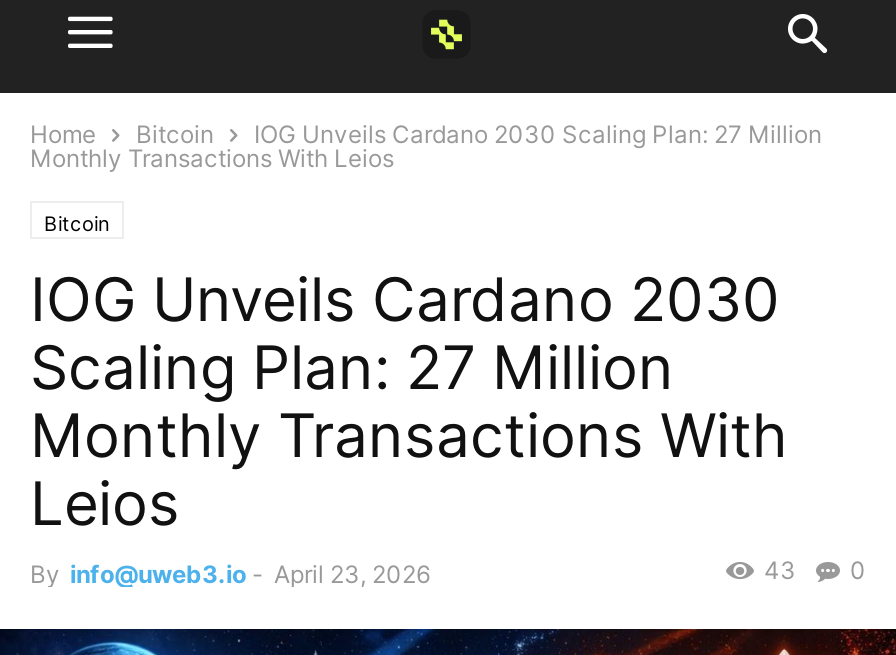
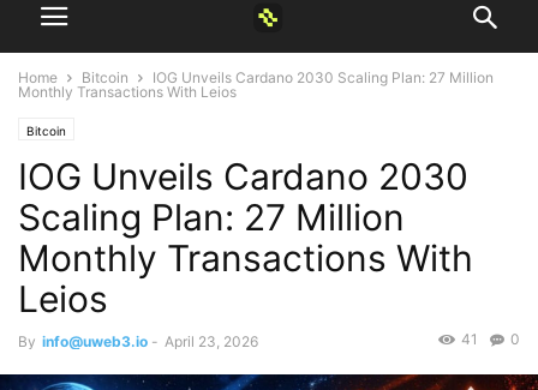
- 43 0
+ 41 0
